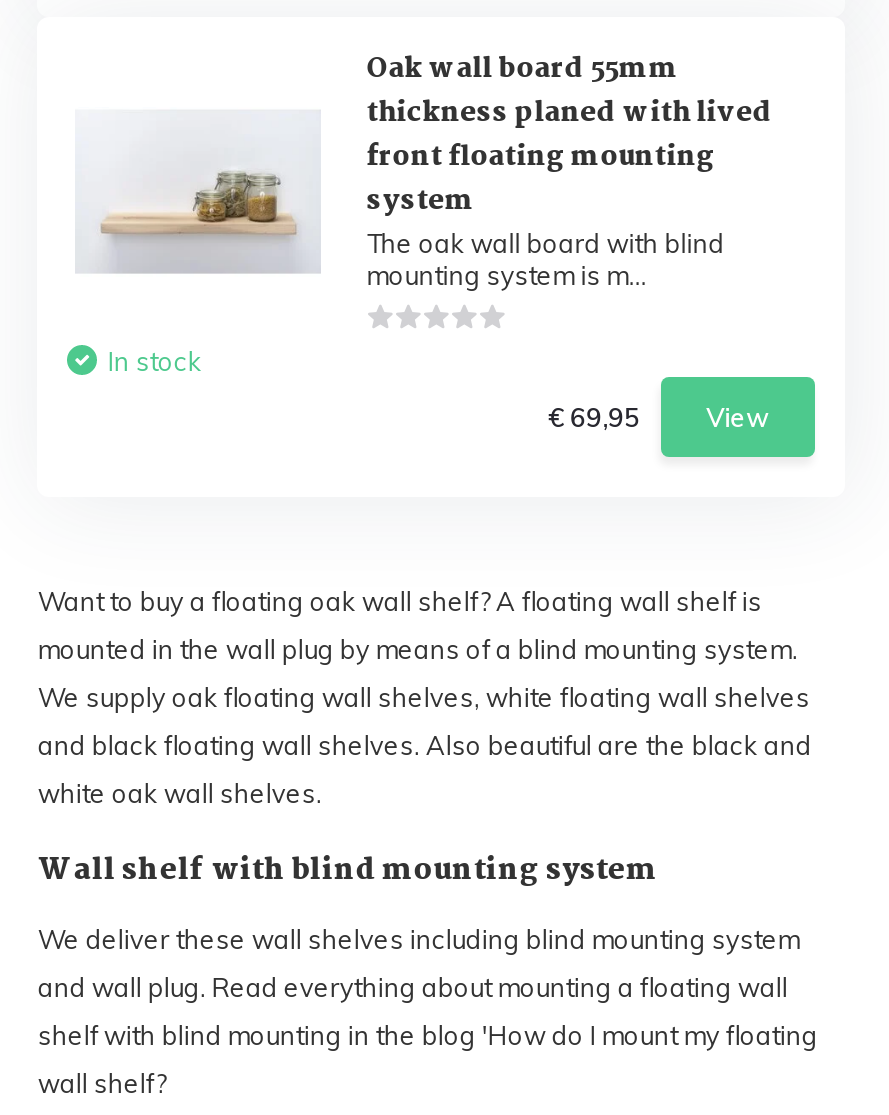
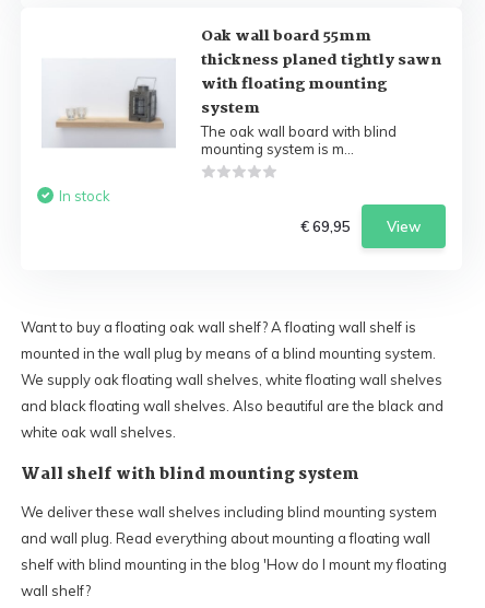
- thickness planed with lived
+ thickness planed tightly sawn

- [image]
- front floating mounting
+ [image]
+ with floating mounting
